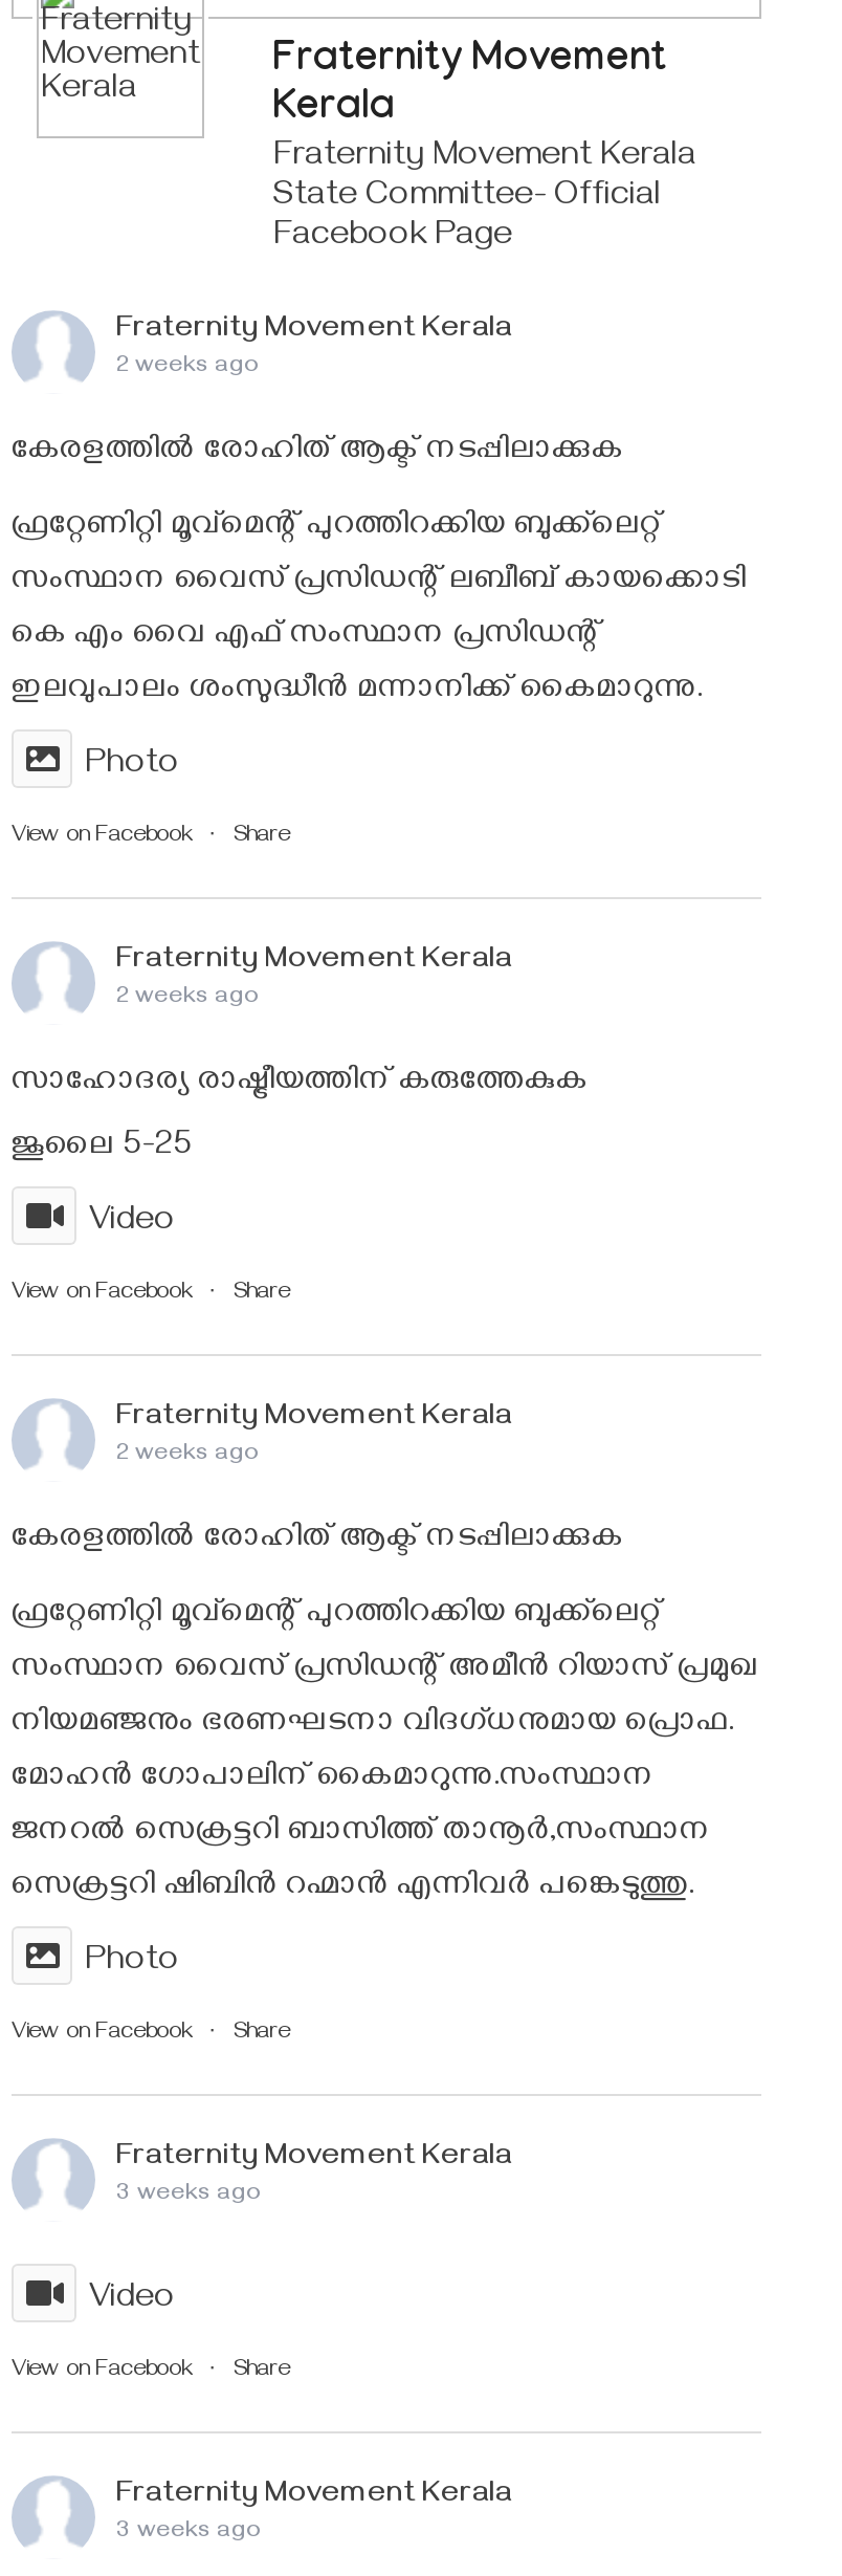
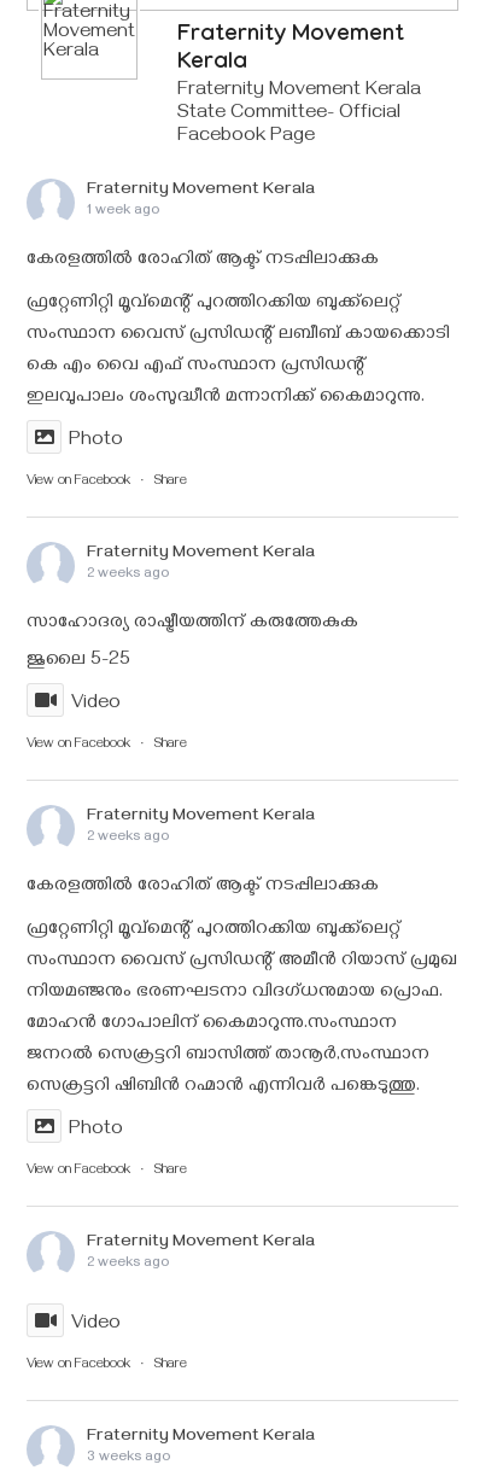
- 2 weeks ago
+ 1 week ago

- 3 weeks ago
+ 2 weeks ago
